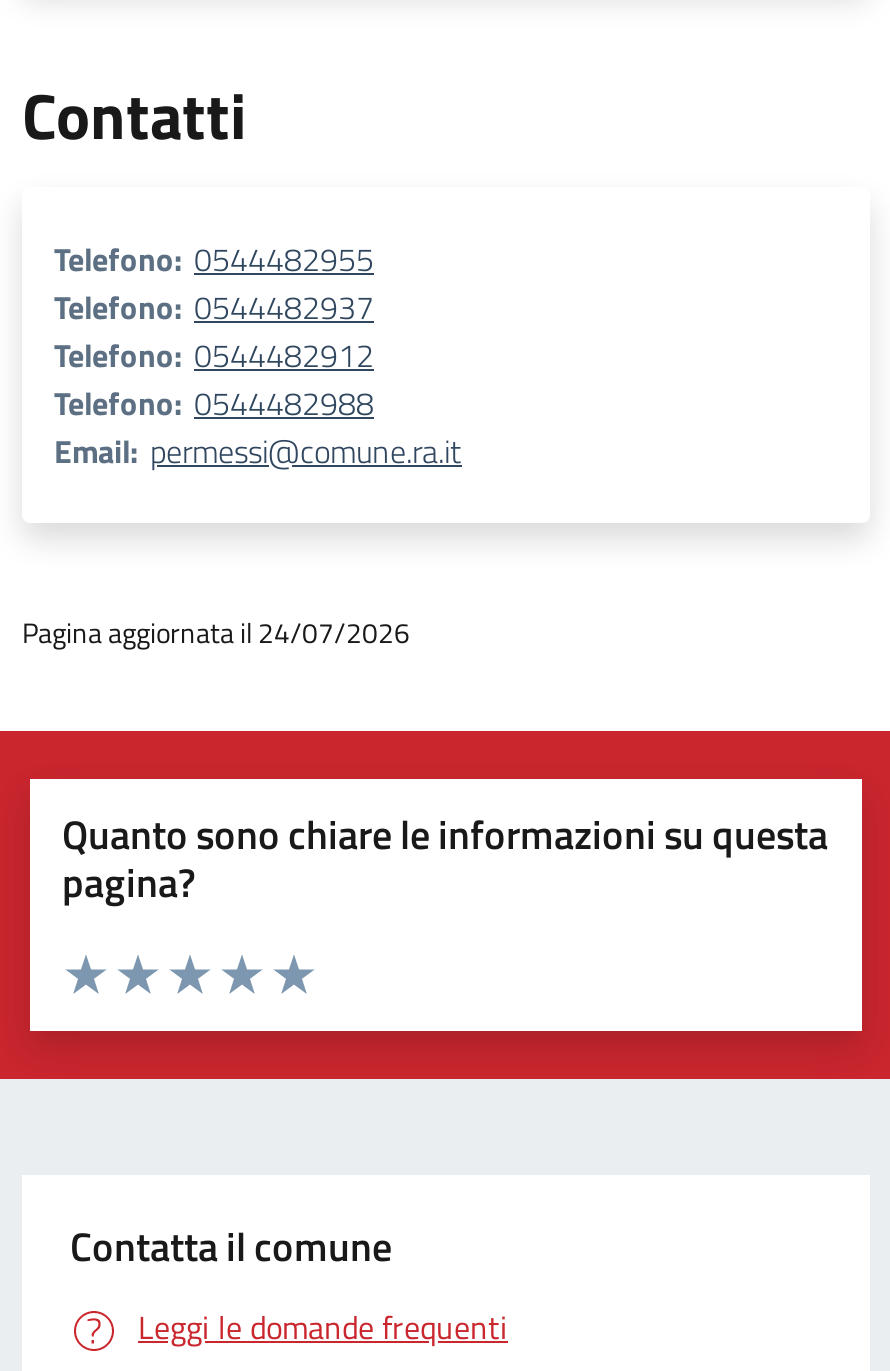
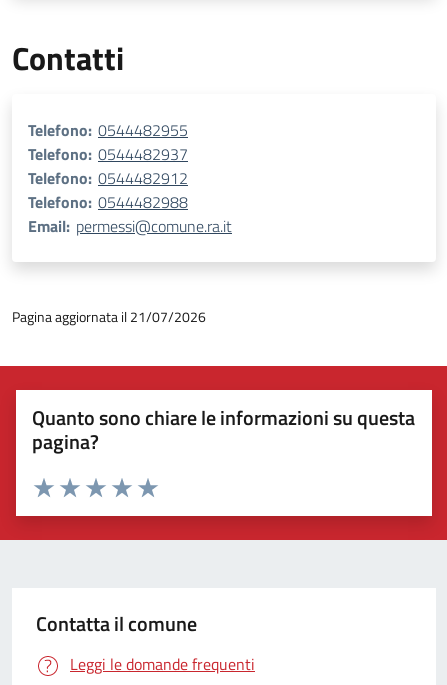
- Pagina aggiornata il 24/07/2026
+ Pagina aggiornata il 21/07/2026
